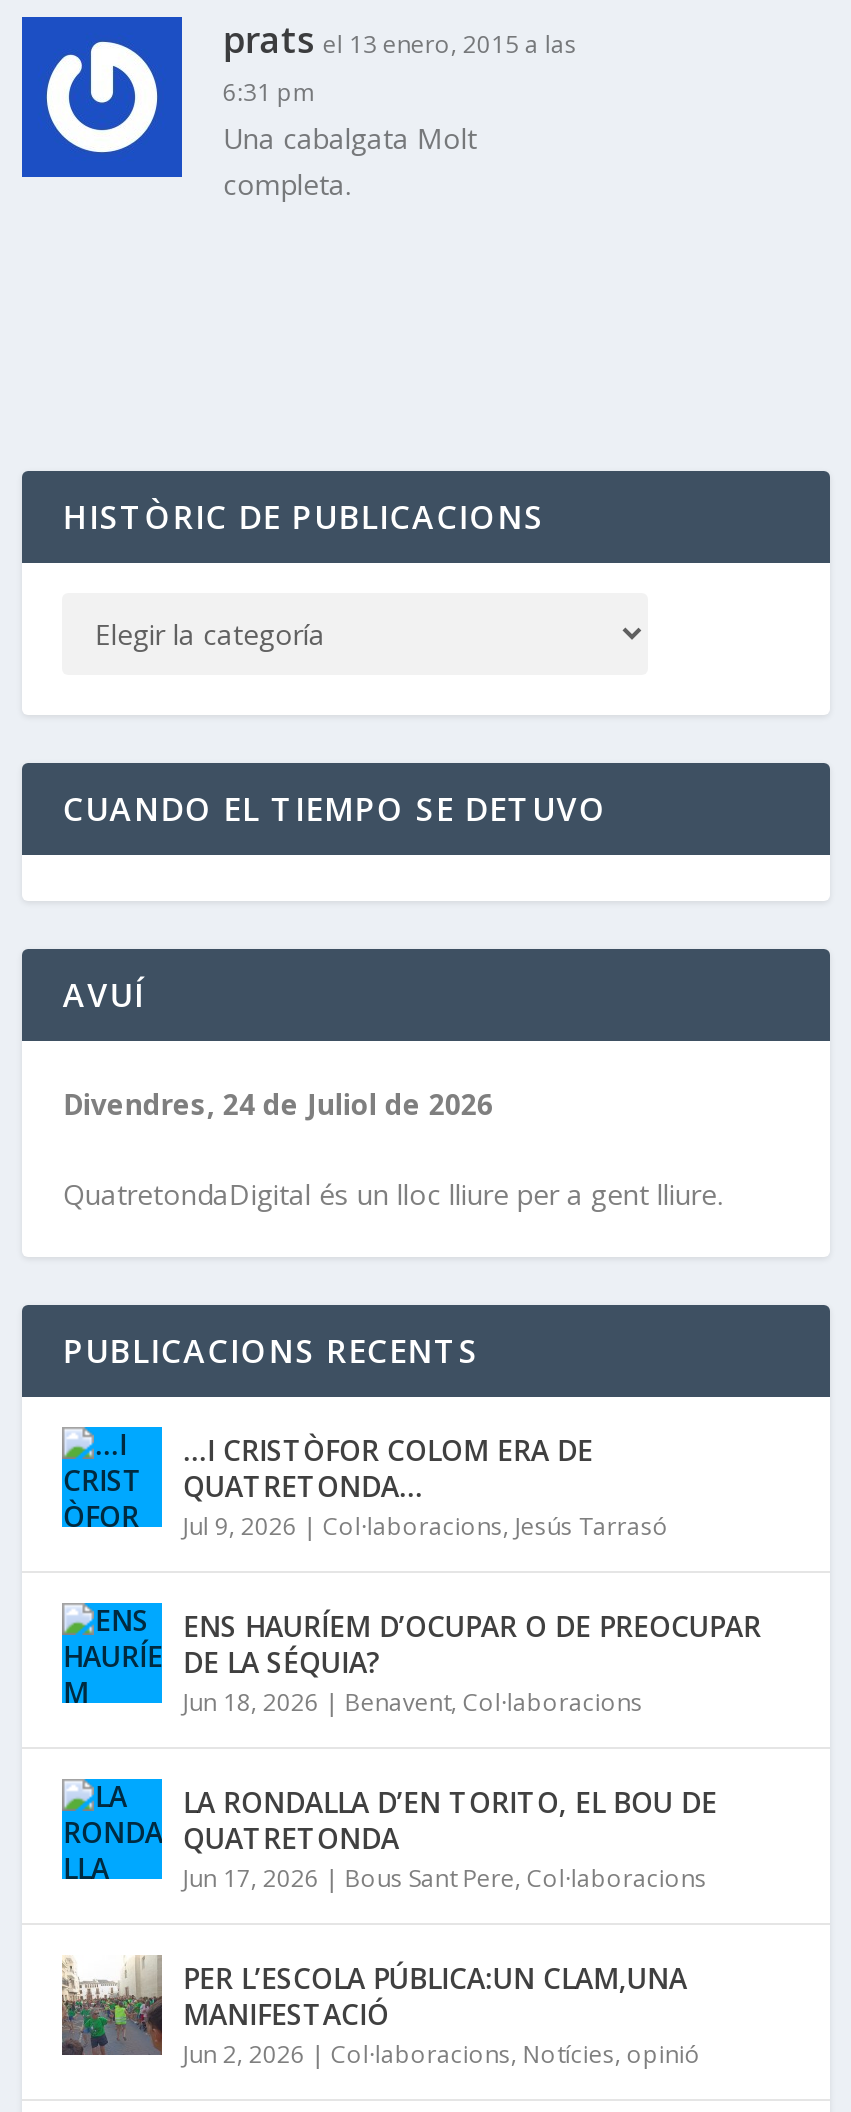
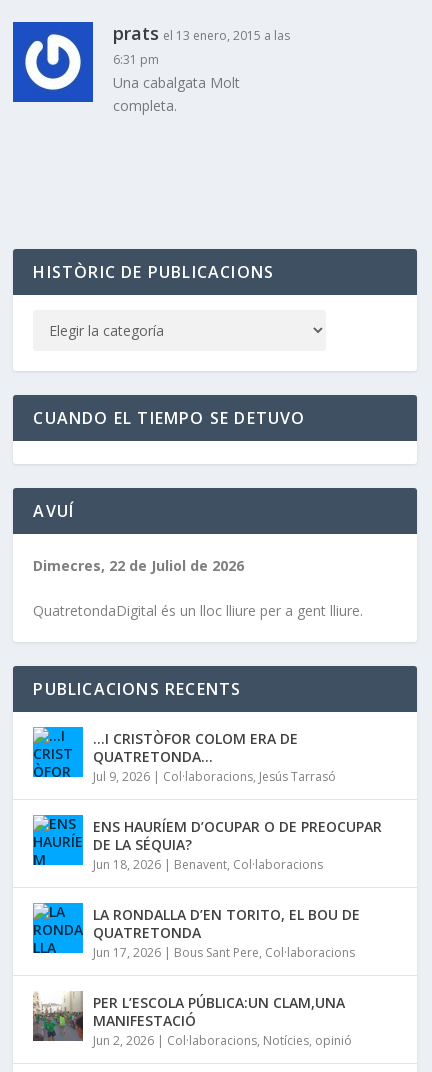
- Divendres, 24 de Juliol de 2026
+ Dimecres, 22 de Juliol de 2026
